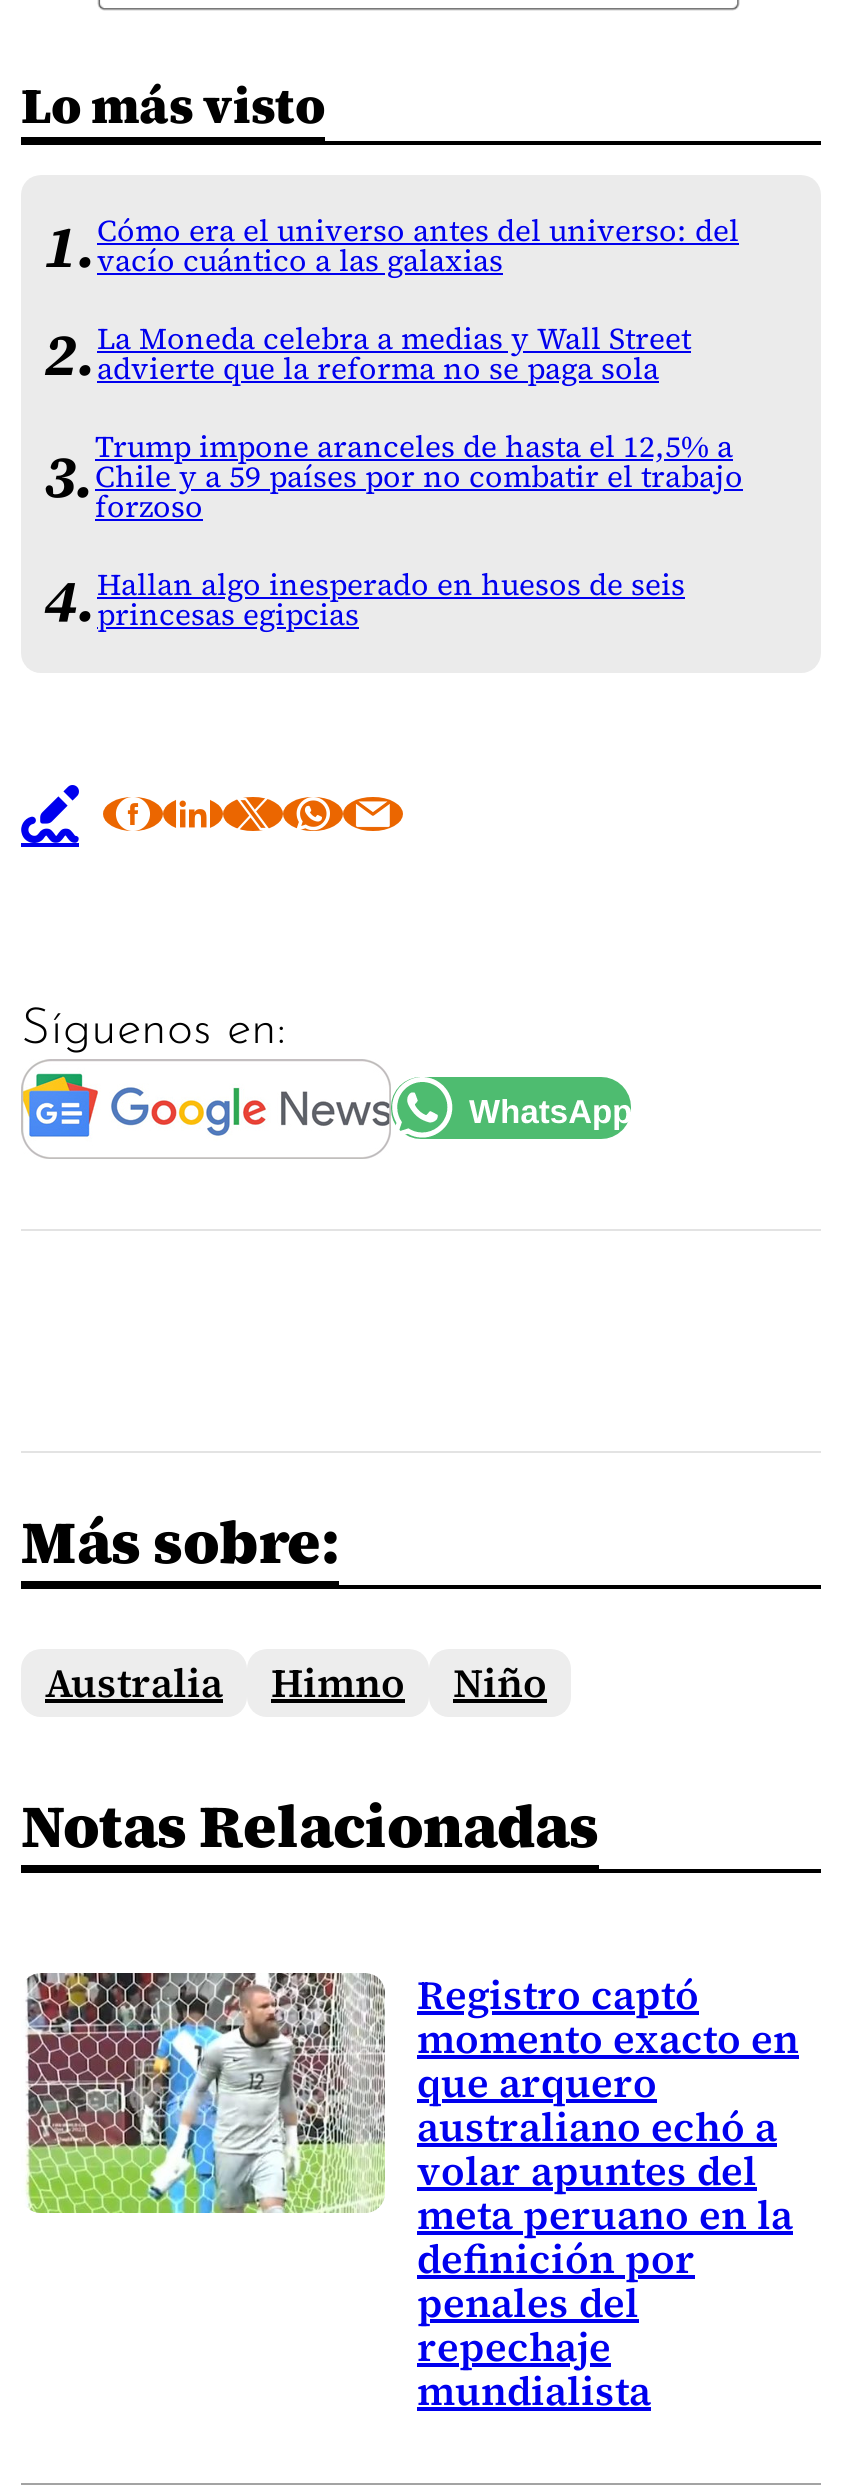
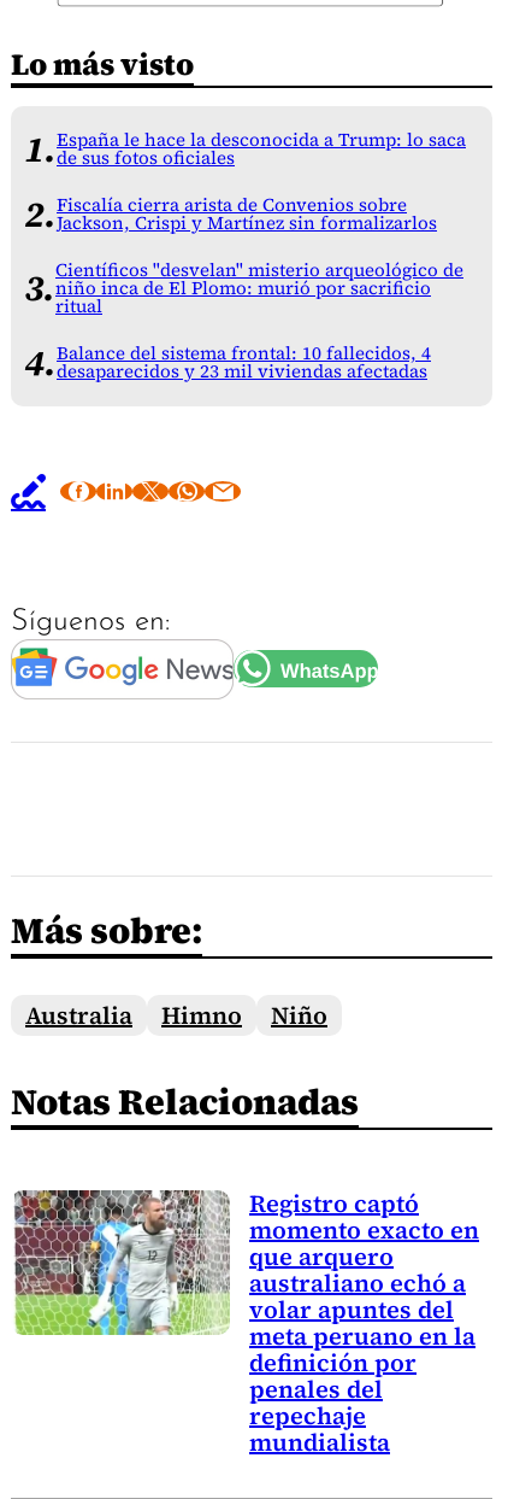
- Cómo era el universo antes del universo: del
- vacío cuántico a las galaxias
+ España le hace la desconocida a Trump: lo saca
+ de sus fotos oficiales

- La Moneda celebra a medias y Wall Street
- advierte que la reforma no se paga sola
+ Fiscalía cierra arista de Convenios sobre
+ Jackson, Crispi y Martínez sin formalizarlos

- Trump impone aranceles de hasta el 12,5% a
- Chile y a 59 países por no combatir el trabajo
- forzoso
+ Científicos "desvelan" misterio arqueológico de
+ niño inca de El Plomo: murió por sacrificio
+ ritual

- Hallan algo inesperado en huesos de seis
- princesas egipcias
+ Balance del sistema frontal: 10 fallecidos, 4
+ desaparecidos y 23 mil viviendas afectadas
